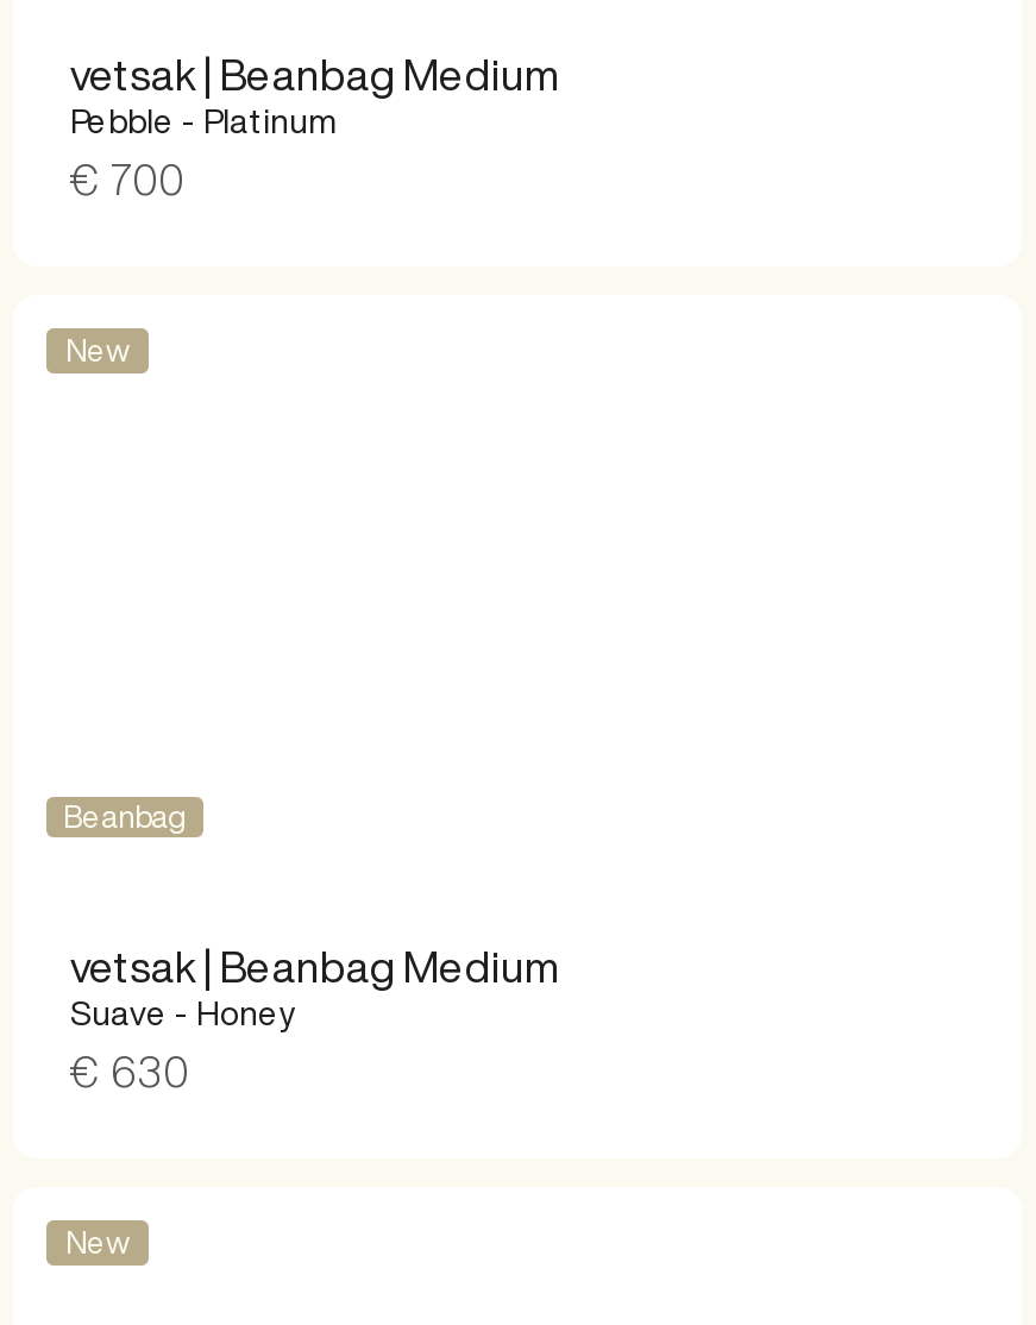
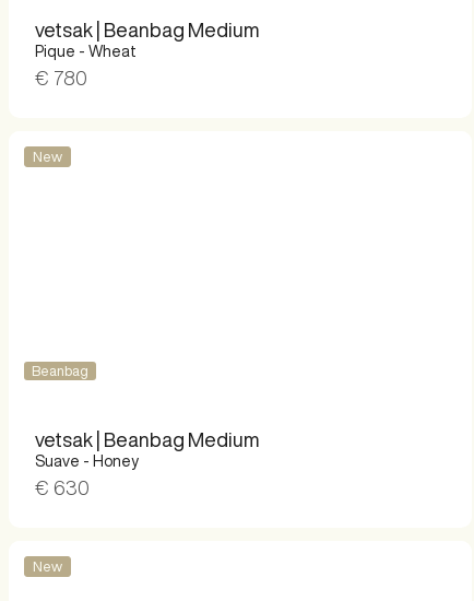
- Pebble - Platinum
- € 700
+ Pique - Wheat
+ € 780
